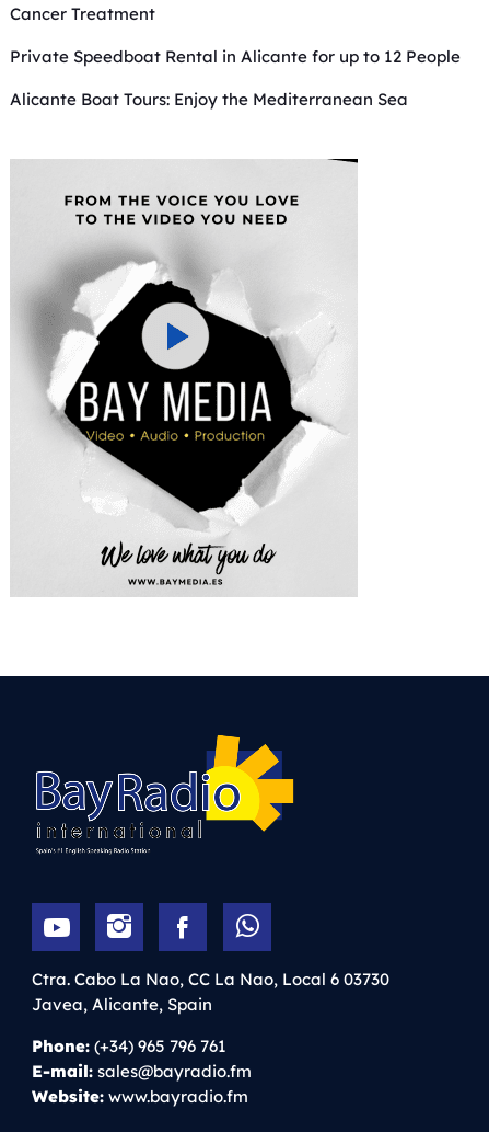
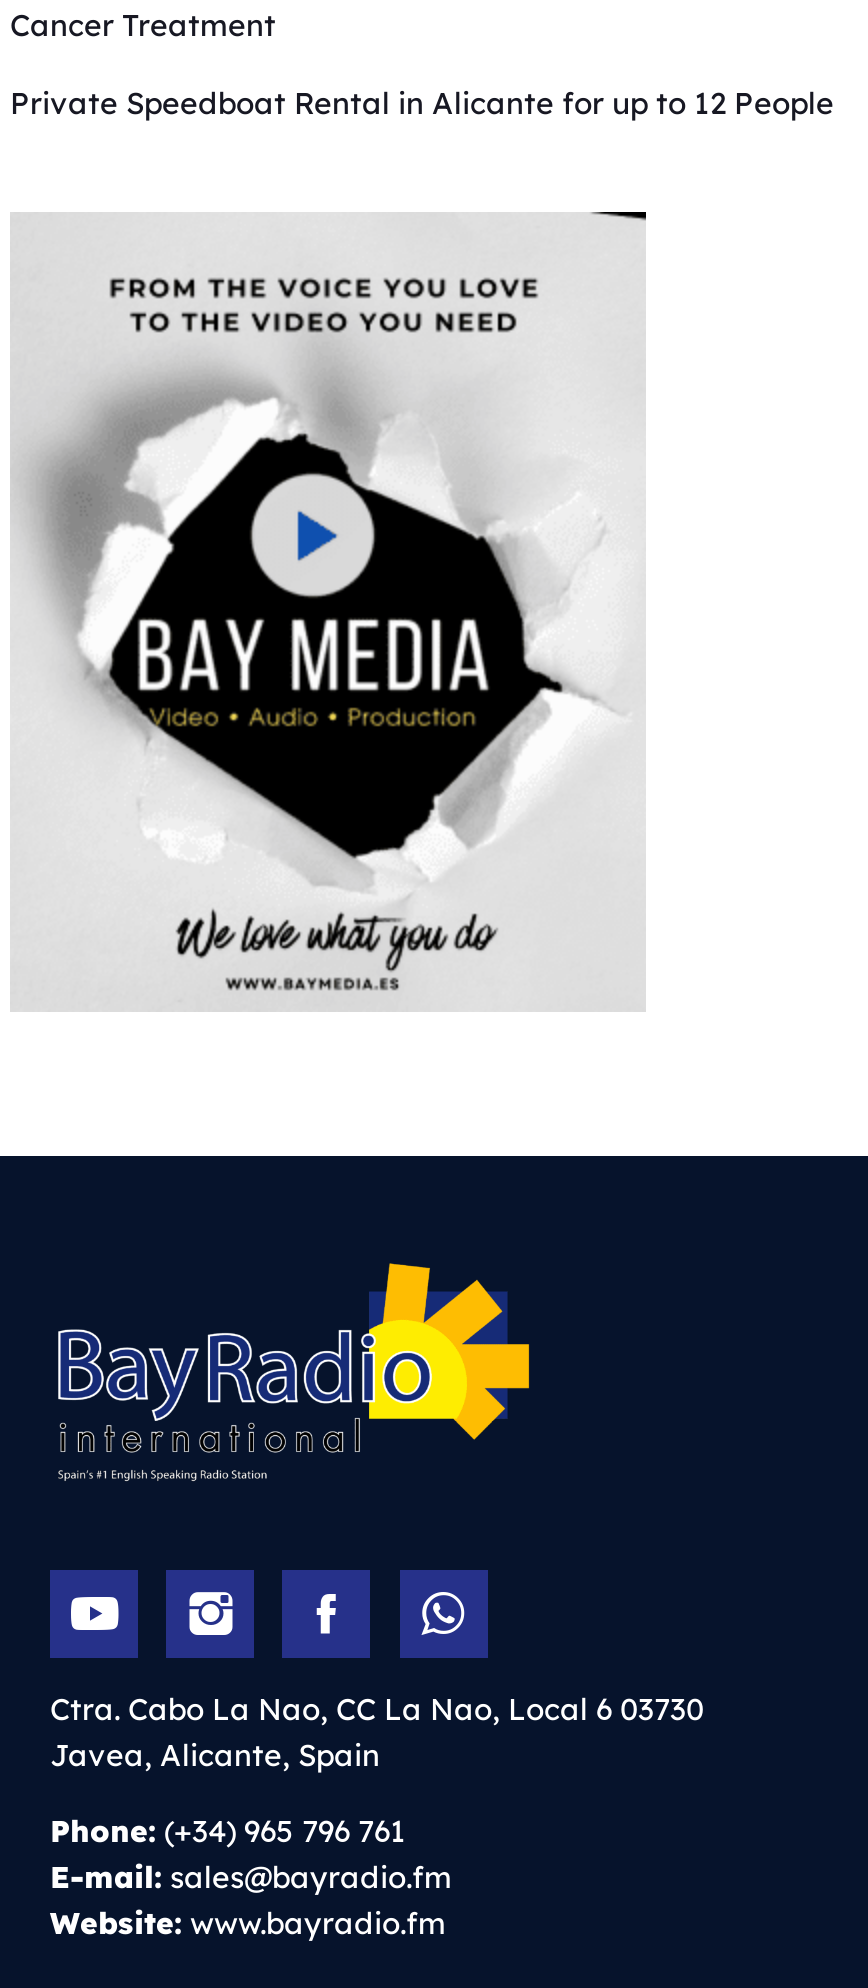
- Alicante Boat Tours: Enjoy the Mediterranean Sea
